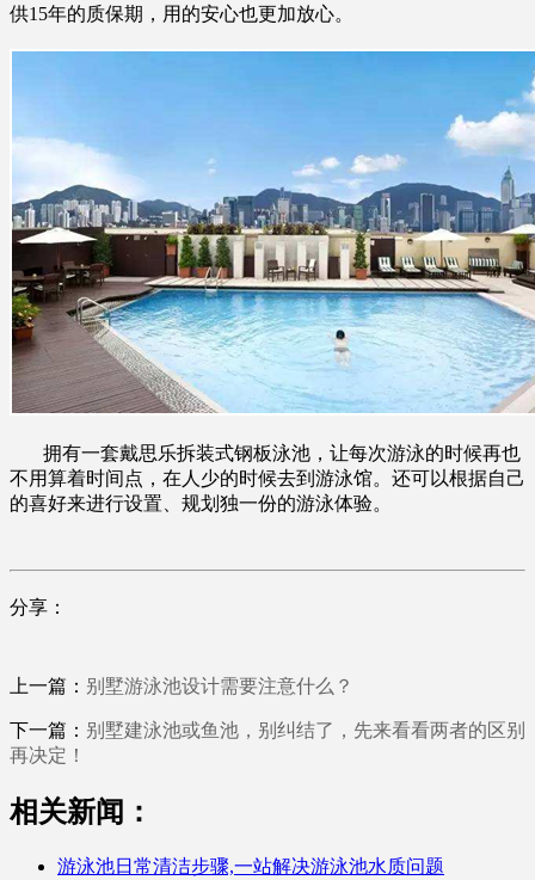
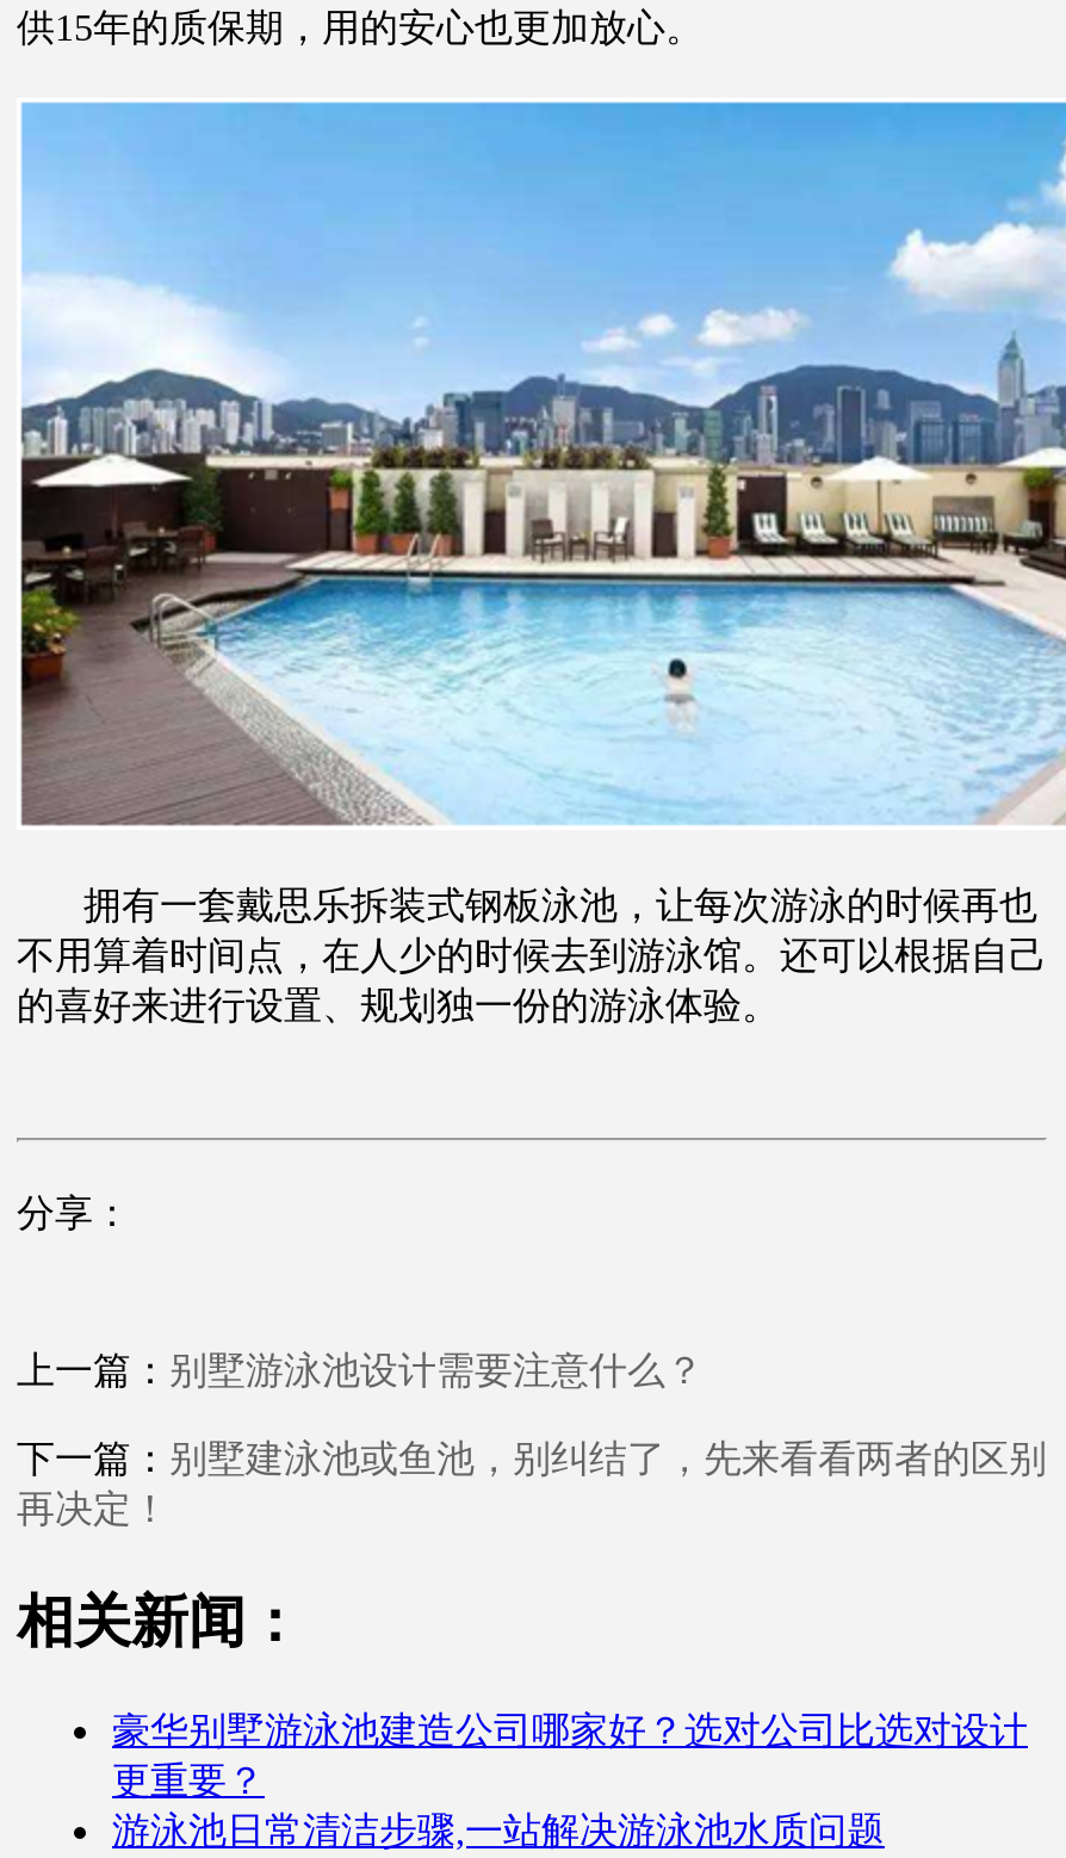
+ 豪华别墅游泳池建造公司哪家好？选对公司比选对设计
+ 更重要？
